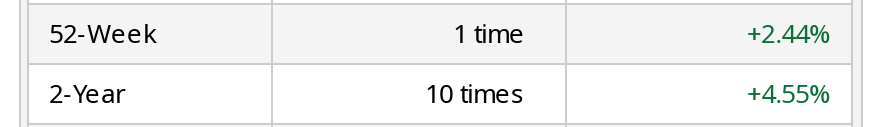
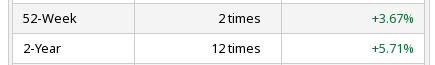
- 1 time
- +2.44%
+ 2 times
+ +3.67%

- 10 times
+ 12 times

- +4.55%
+ +5.71%
